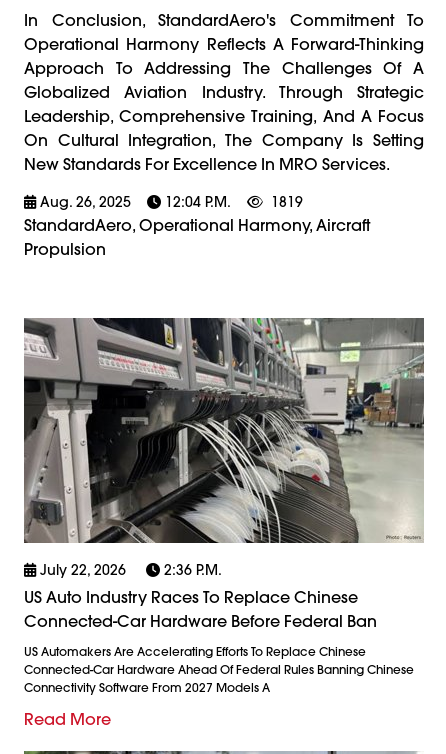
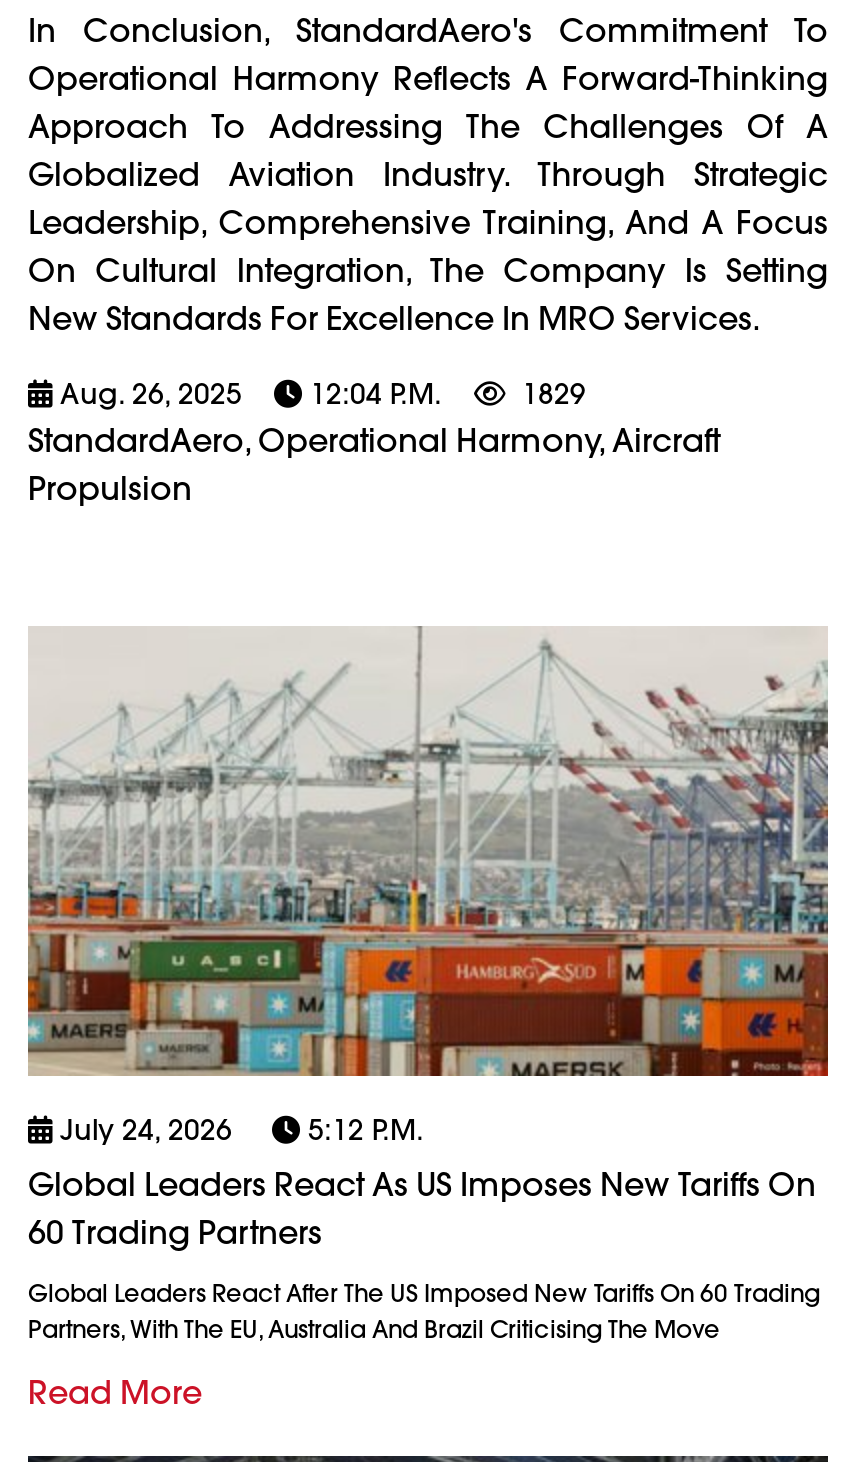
- 1819
+ 1829

- [image]
- July 22, 2026
- 2:36 P.m.
- US Auto Industry Races To Replace Chinese
- Connected-Car Hardware Before Federal Ban
+ [image]
+ July 24, 2026
+ 5:12 P.m.
+ Global Leaders React As US Imposes New Tariffs On
+ 60 Trading Partners

- US Automakers Are Accelerating Efforts To Replace Chinese
- Connected-Car Hardware Ahead Of Federal Rules Banning Chinese
- Connectivity Software From 2027 Models A
+ Global Leaders React After The US Imposed New Tariffs On 60 Trading
+ Partners, With The EU, Australia And Brazil Criticising The Move
